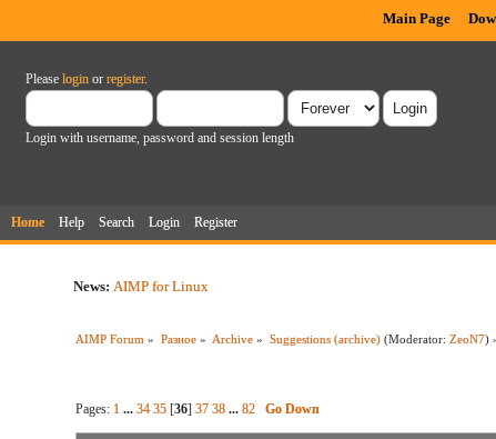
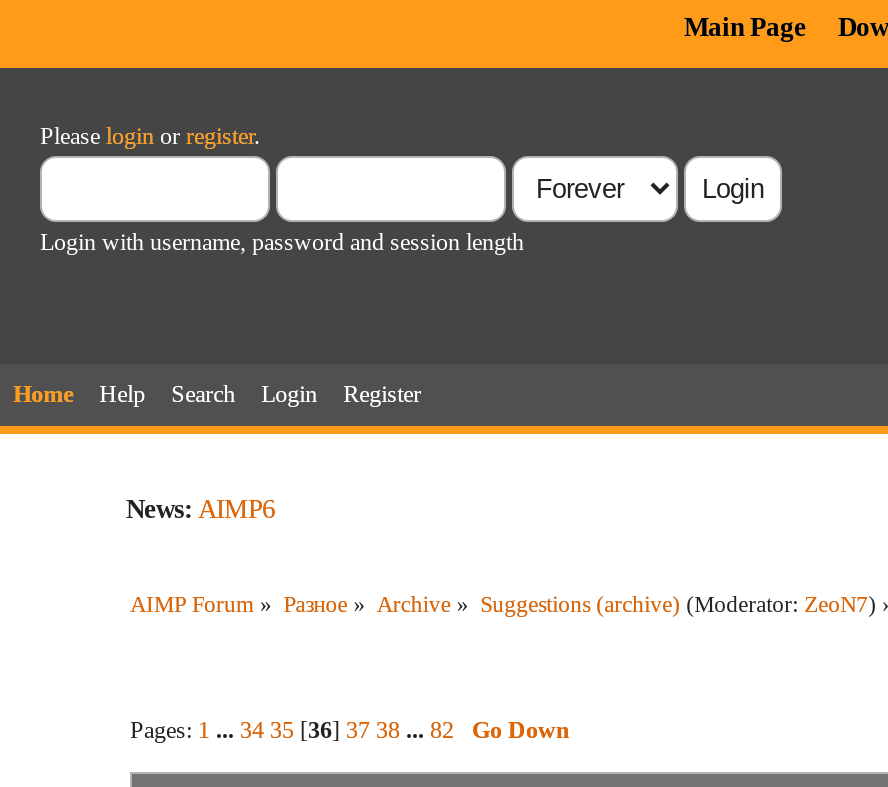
- News: AIMP for Linux
+ News: AIMP6
